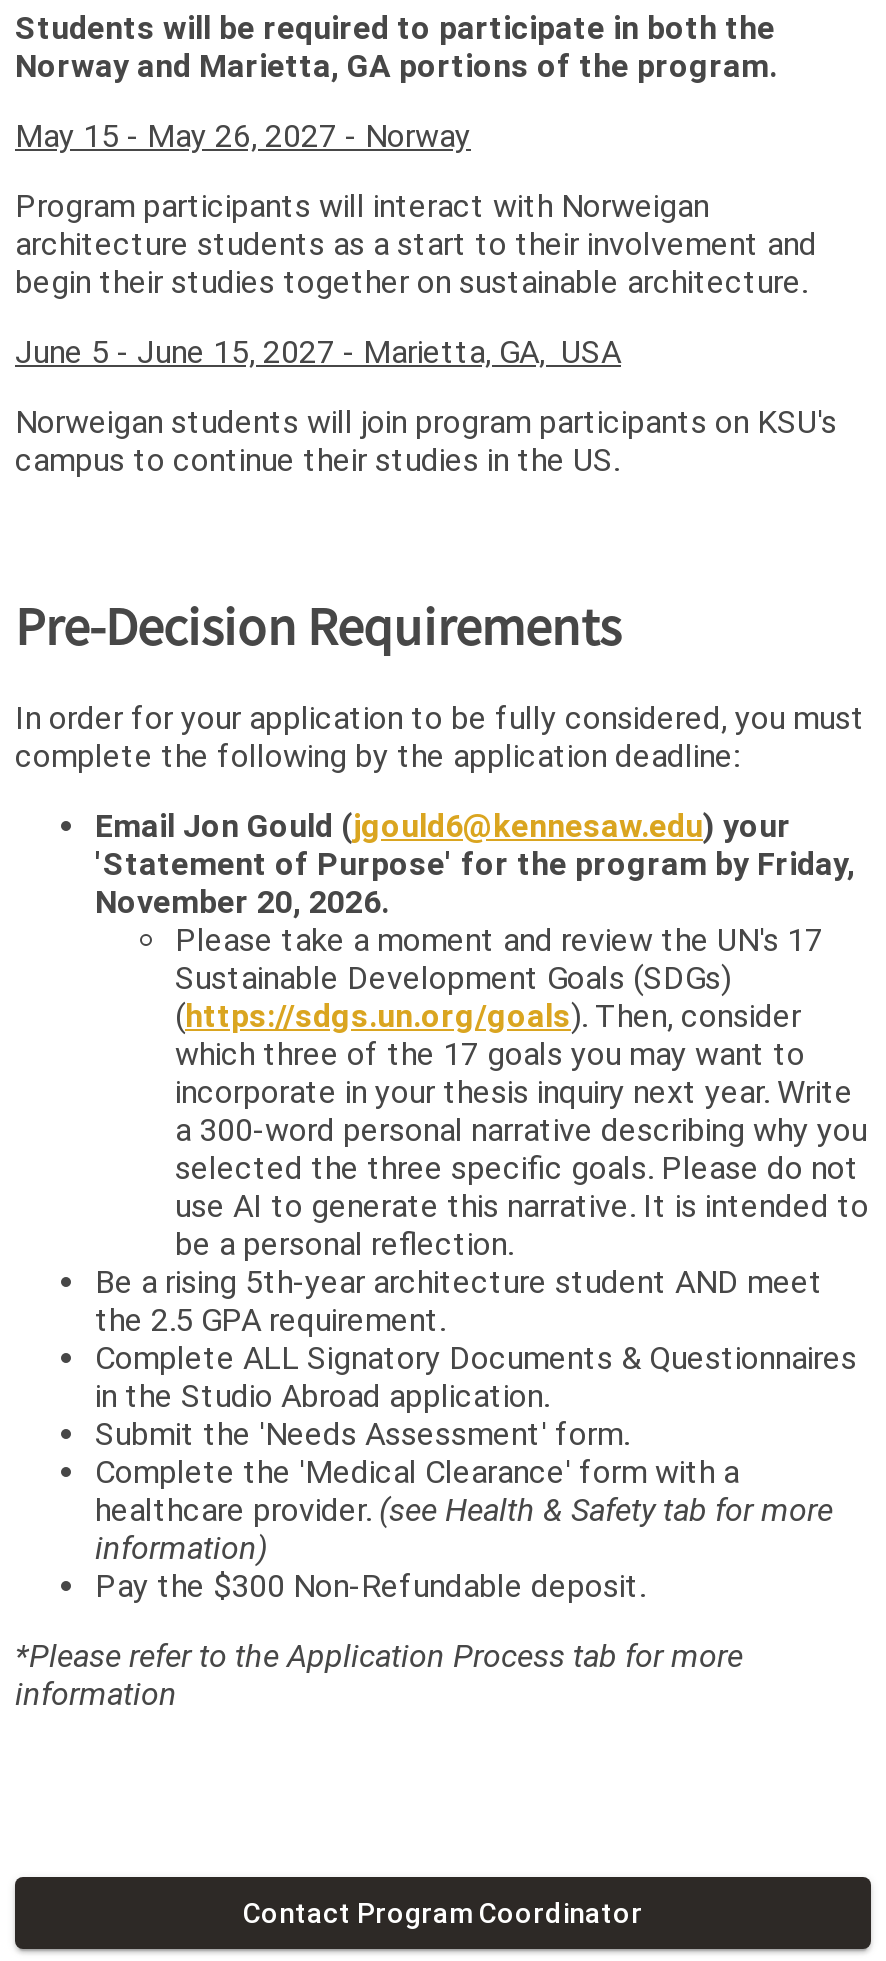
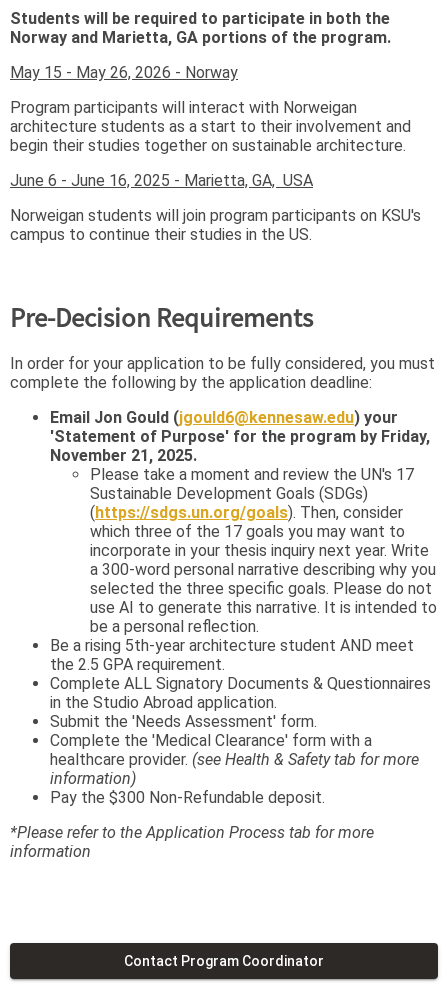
- May 15 - May 26, 2027 - Norway
+ May 15 - May 26, 2026 - Norway

- June 5 - June 15, 2027 - Marietta, GA, USA
+ June 6 - June 16, 2025 - Marietta, GA, USA

- November 20, 2026.
+ November 21, 2025.
